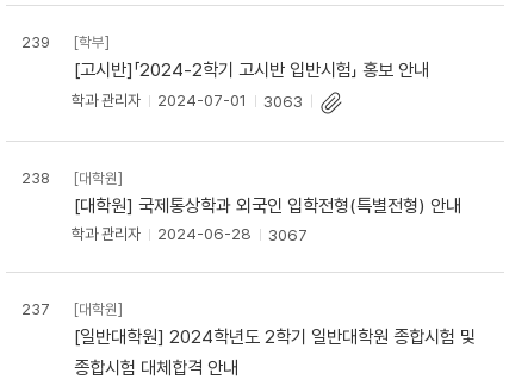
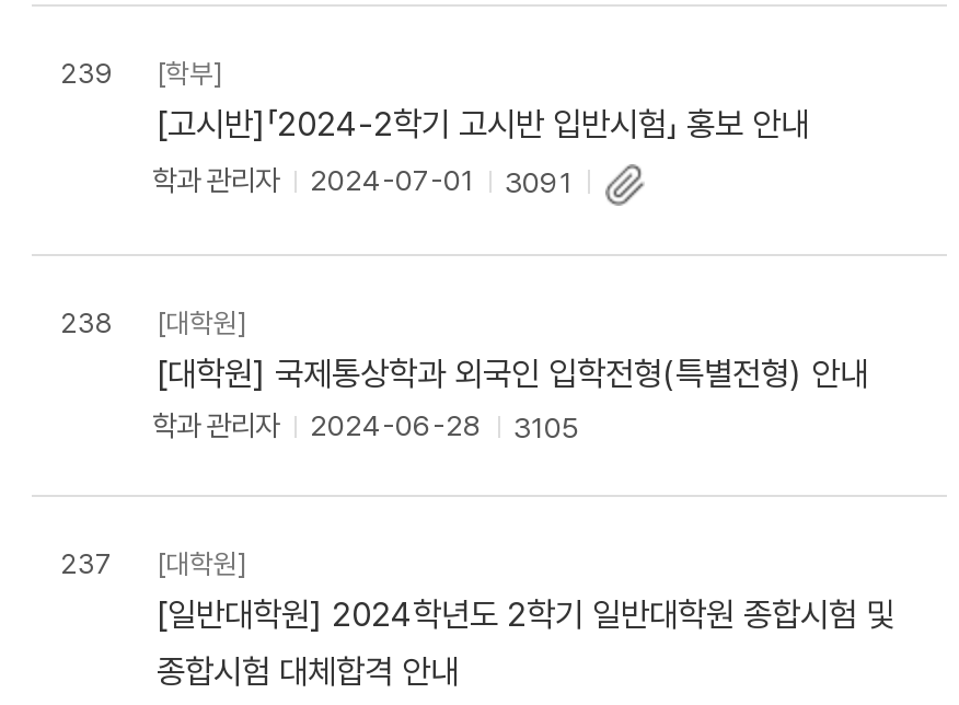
- 학과 관리자 2024-07-01 3063
+ 학과 관리자 2024-07-01 3091

- 학과 관리자 2024-06-28 3067
+ 학과 관리자 2024-06-28 3105
